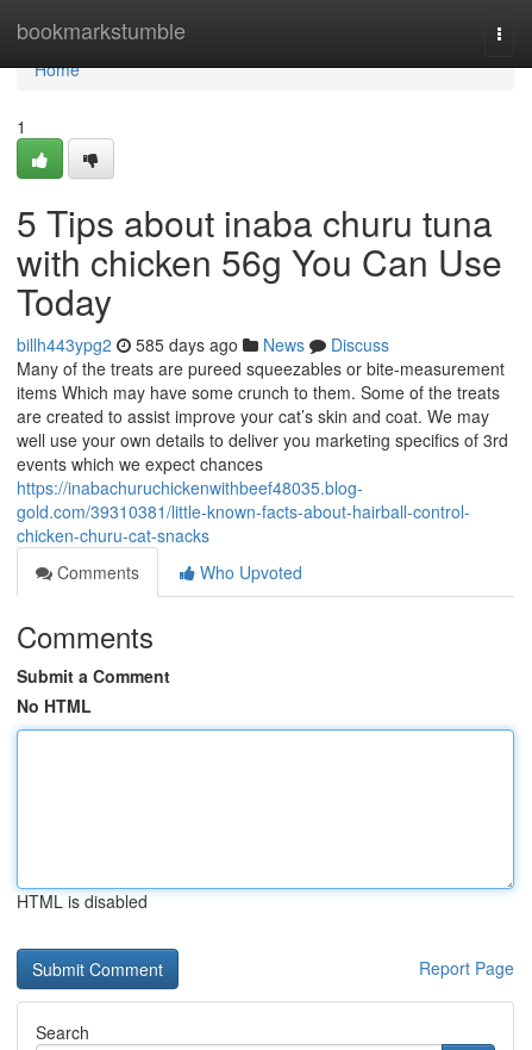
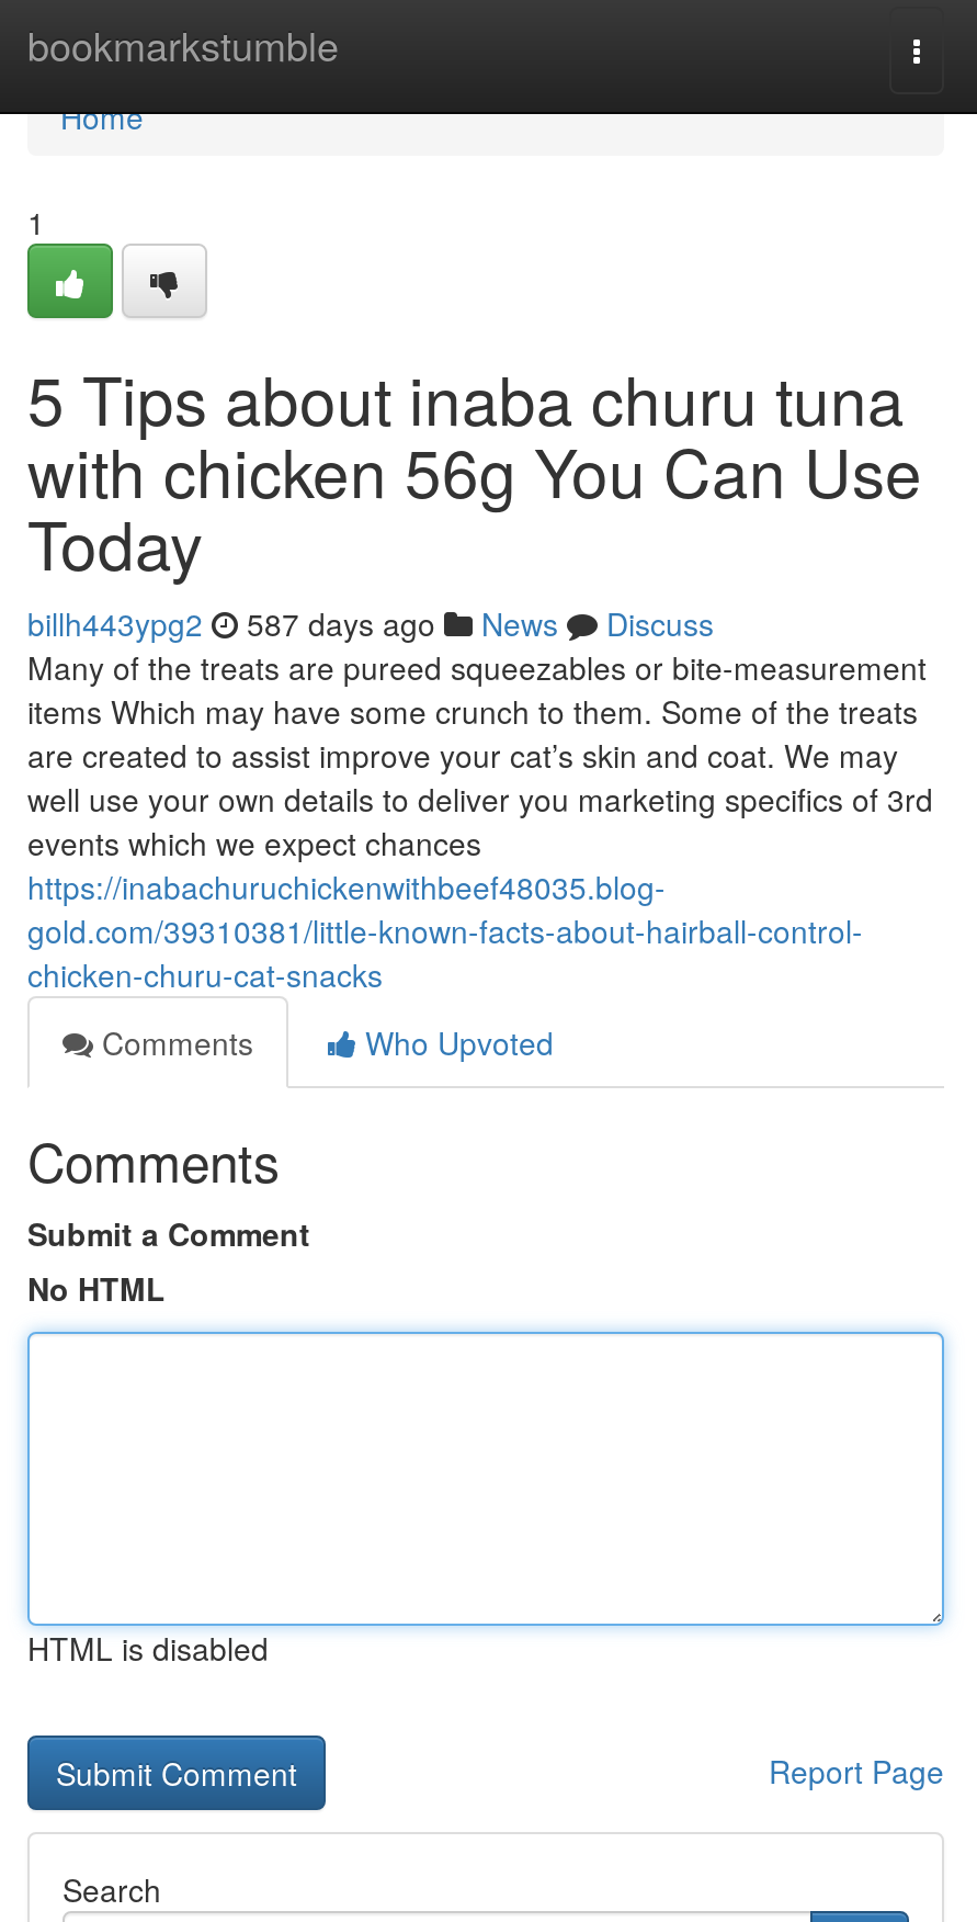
- billh443ypg2 585 days ago News Discuss
+ billh443ypg2 587 days ago News Discuss
